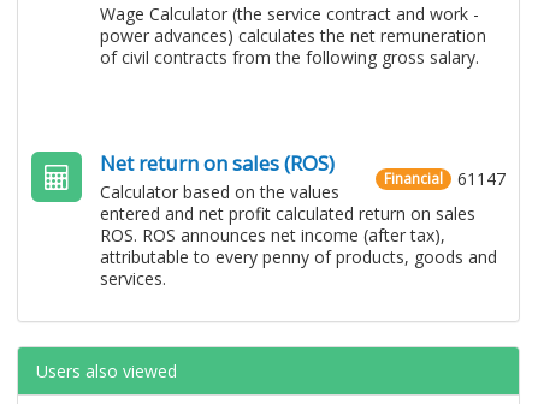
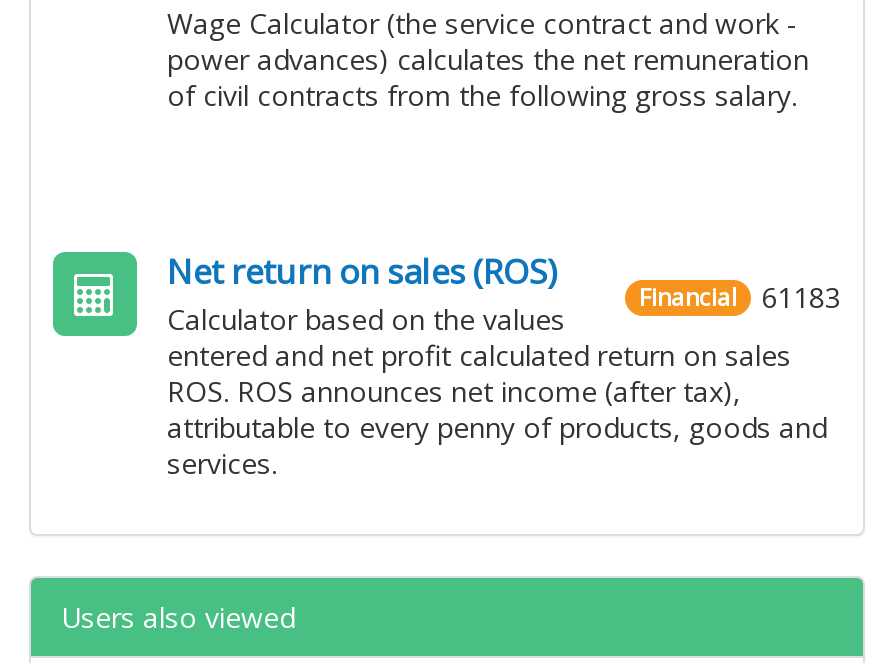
- Financial 61147
+ Financial 61183
